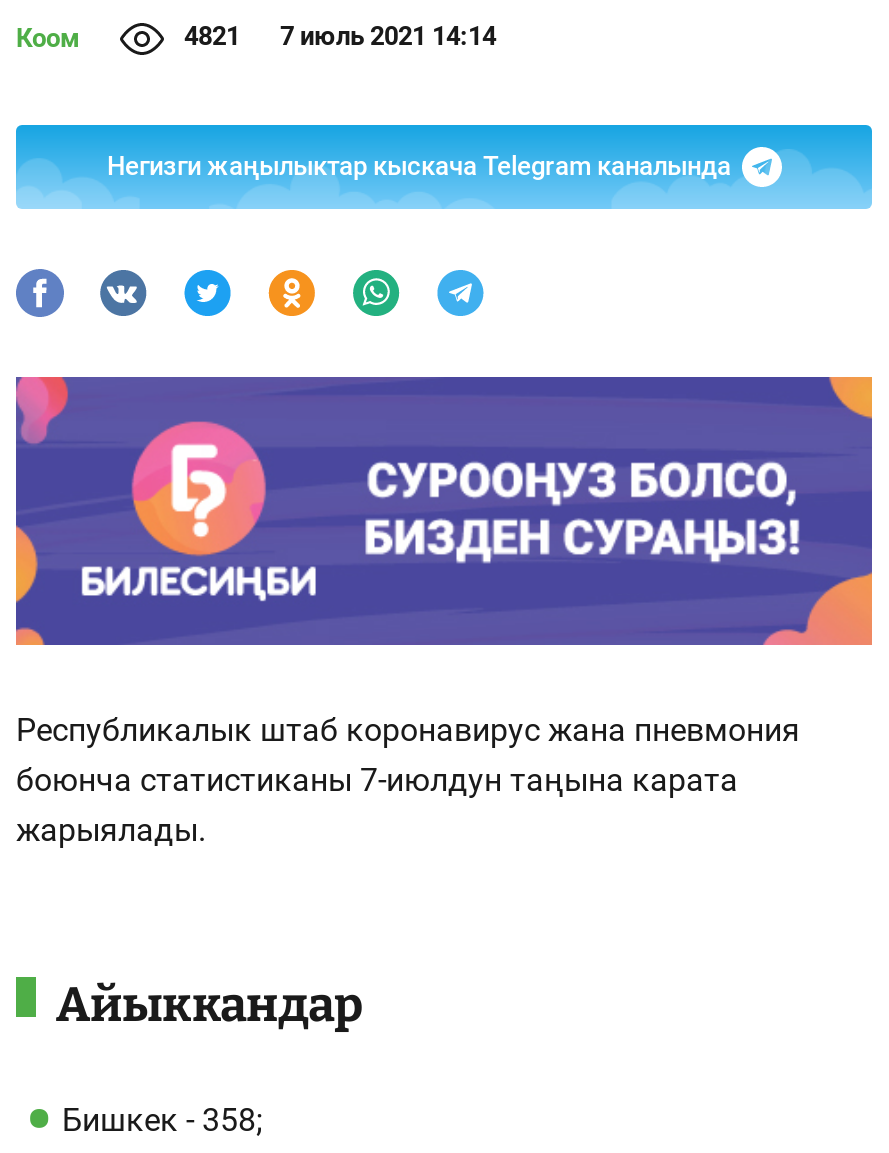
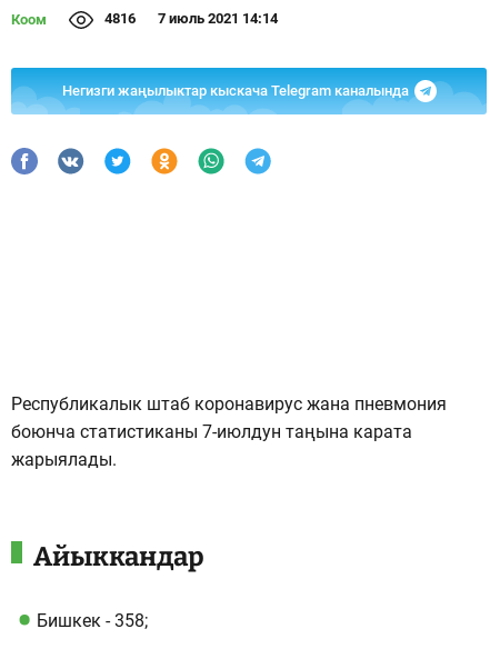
- 4821 7 июль 2021 14:14
+ 4816 7 июль 2021 14:14

- [image]
